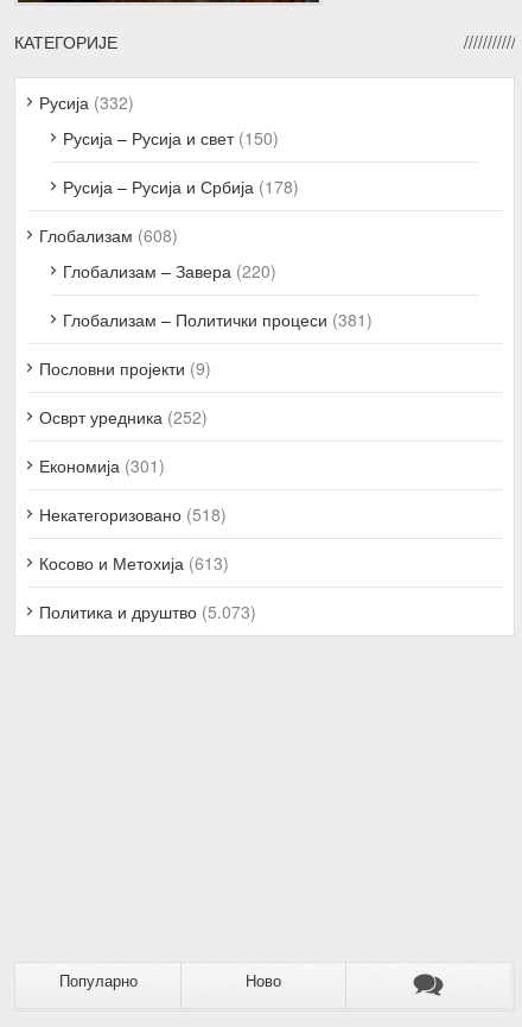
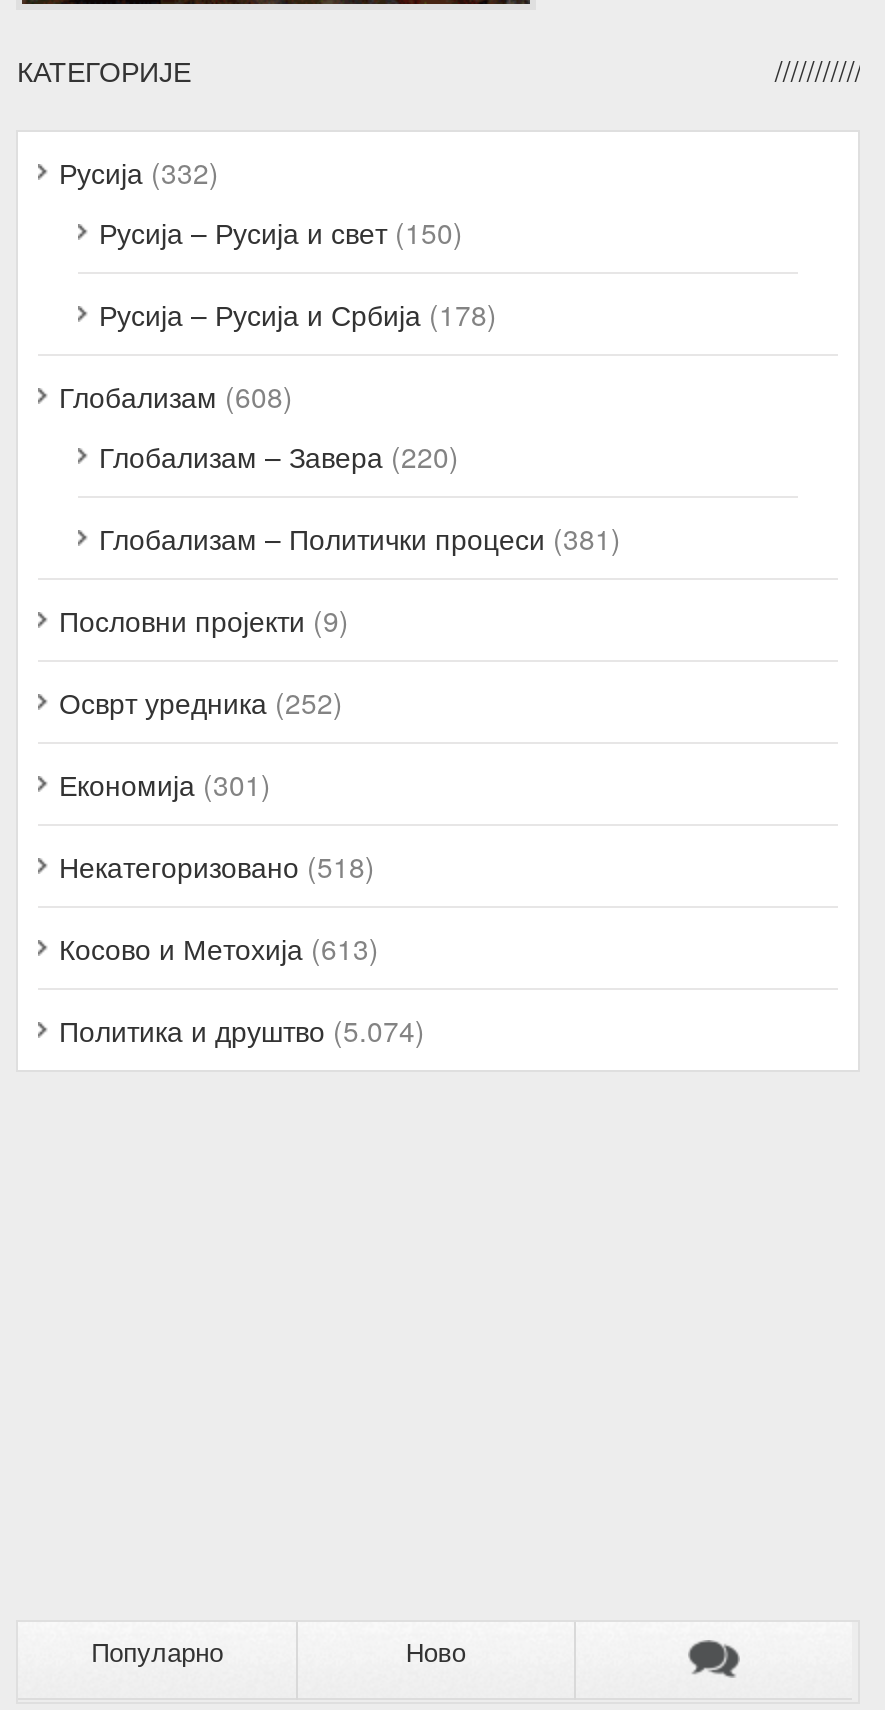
- Политика и друштво (5.073)
+ Политика и друштво (5.074)
